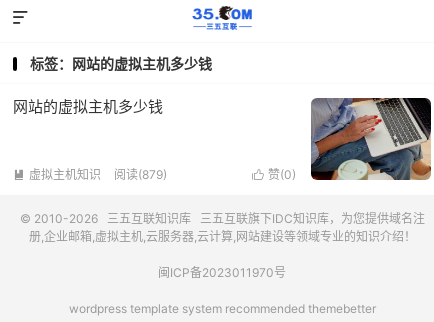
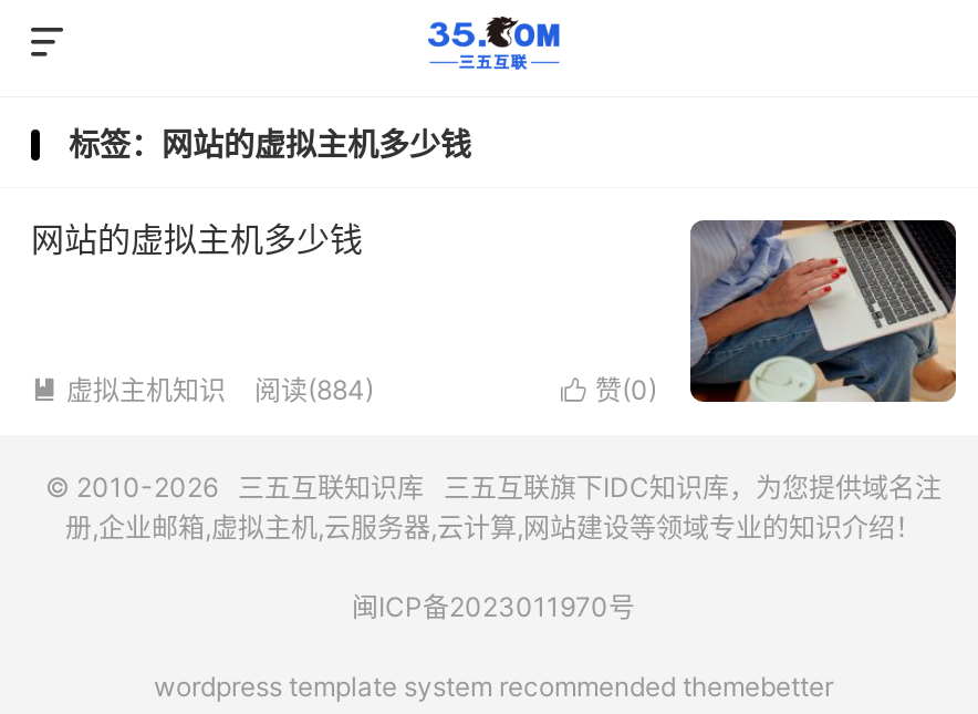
- 阅读(879)
+ 阅读(884)
